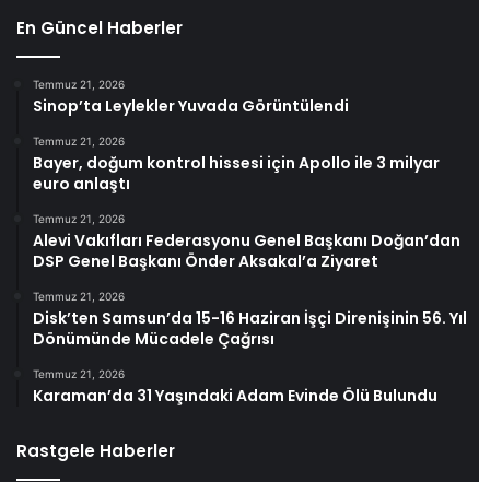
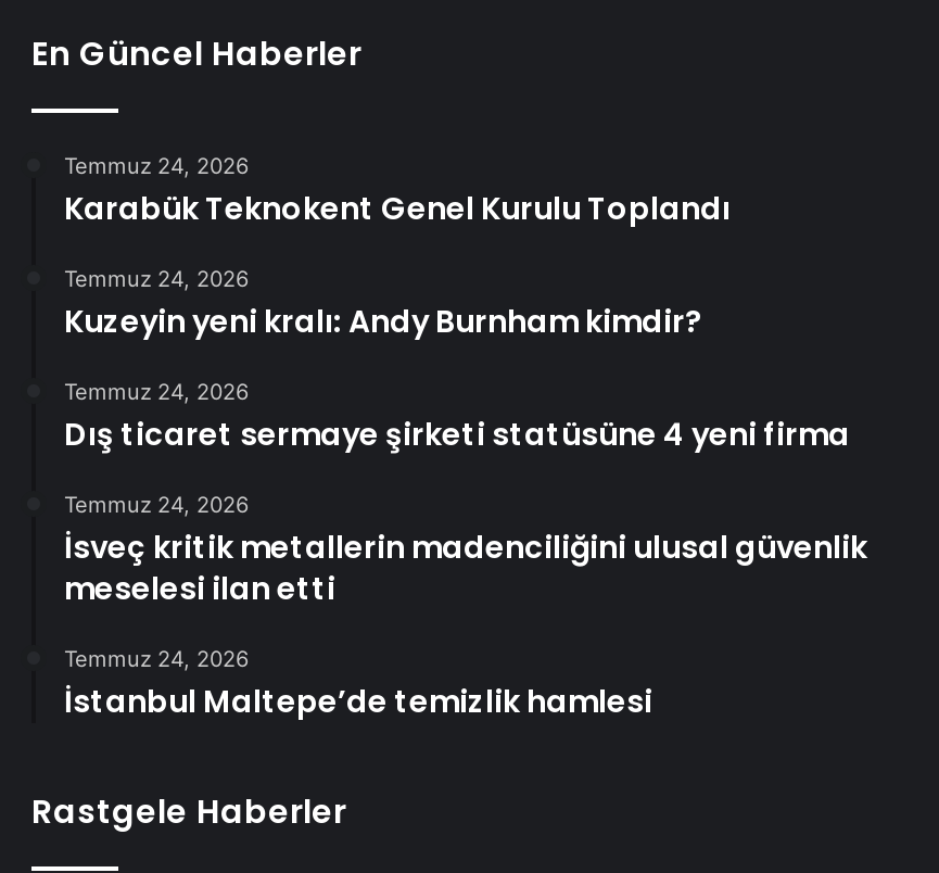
- Temmuz 21, 2026
- Sinop’ta Leylekler Yuvada Görüntülendi
+ Temmuz 24, 2026
+ Karabük Teknokent Genel Kurulu Toplandı

- Temmuz 21, 2026
- Bayer, doğum kontrol hissesi için Apollo ile 3 milyar
- euro anlaştı
+ Temmuz 24, 2026
+ Kuzeyin yeni kralı: Andy Burnham kimdir?

- Temmuz 21, 2026
- Alevi Vakıfları Federasyonu Genel Başkanı Doğan’dan
- DSP Genel Başkanı Önder Aksakal’a Ziyaret
+ Temmuz 24, 2026
+ Dış ticaret sermaye şirketi statüsüne 4 yeni firma

- Temmuz 21, 2026
- Disk’ten Samsun’da 15-16 Haziran İşçi Direnişinin 56. Yıl
- Dönümünde Mücadele Çağrısı
+ Temmuz 24, 2026
+ İsveç kritik metallerin madenciliğini ulusal güvenlik
+ meselesi ilan etti

- Temmuz 21, 2026
- Karaman’da 31 Yaşındaki Adam Evinde Ölü Bulundu
+ Temmuz 24, 2026
+ İstanbul Maltepe’de temizlik hamlesi
